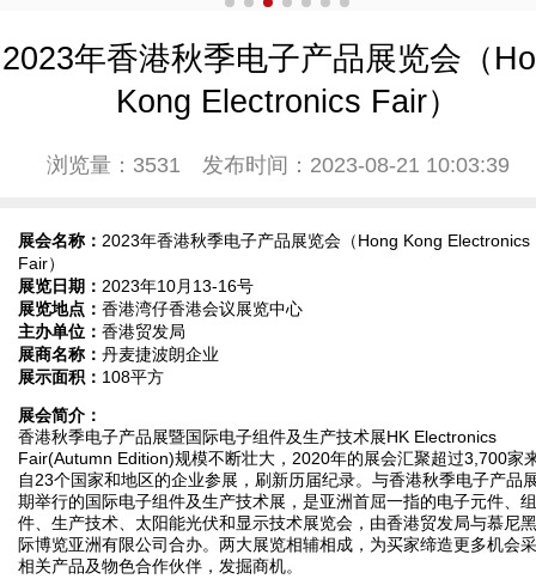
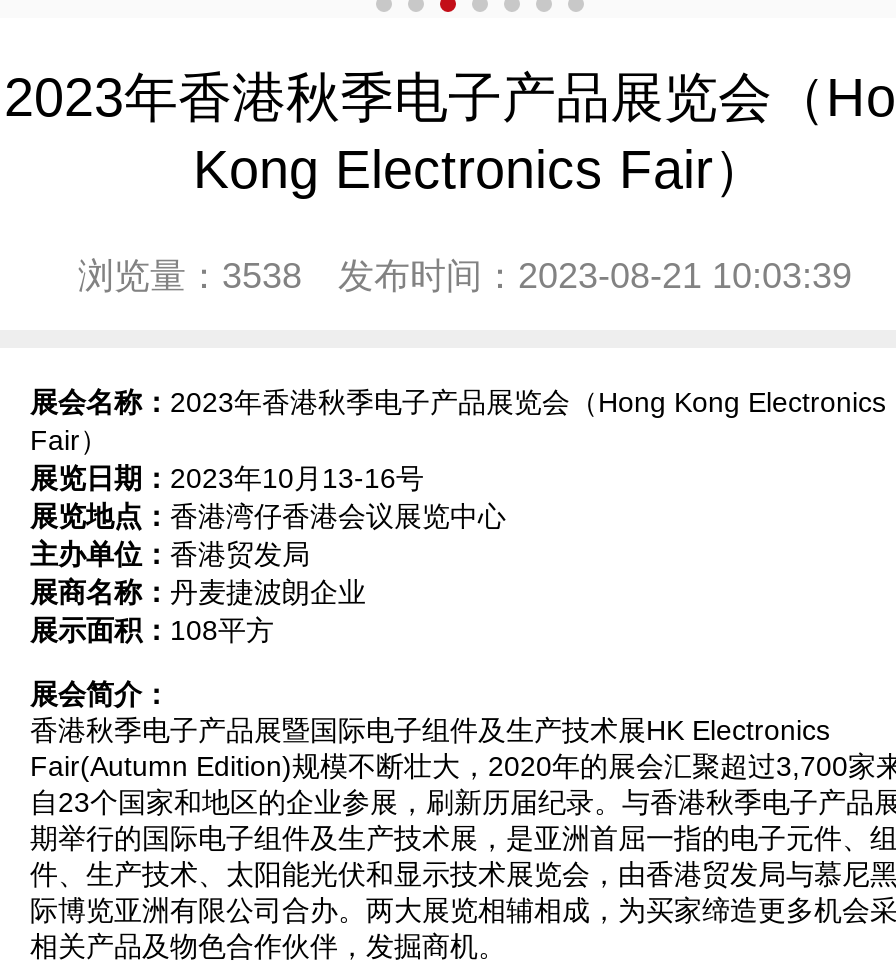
- 浏览量：3531 发布时间：2023-08-21 10:03:39
+ 浏览量：3538 发布时间：2023-08-21 10:03:39
